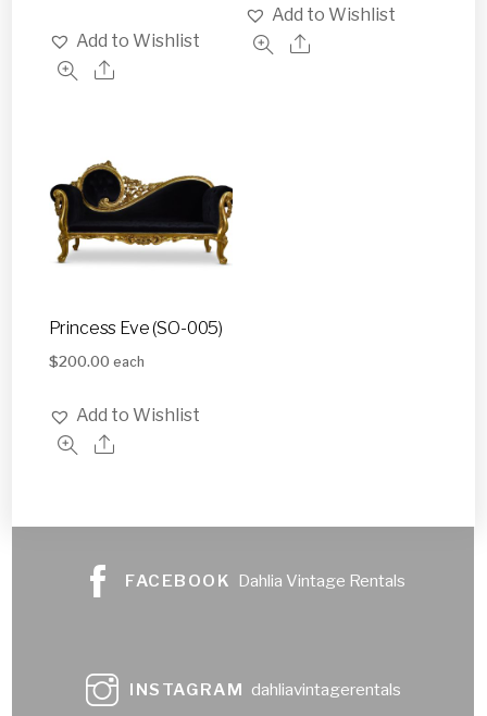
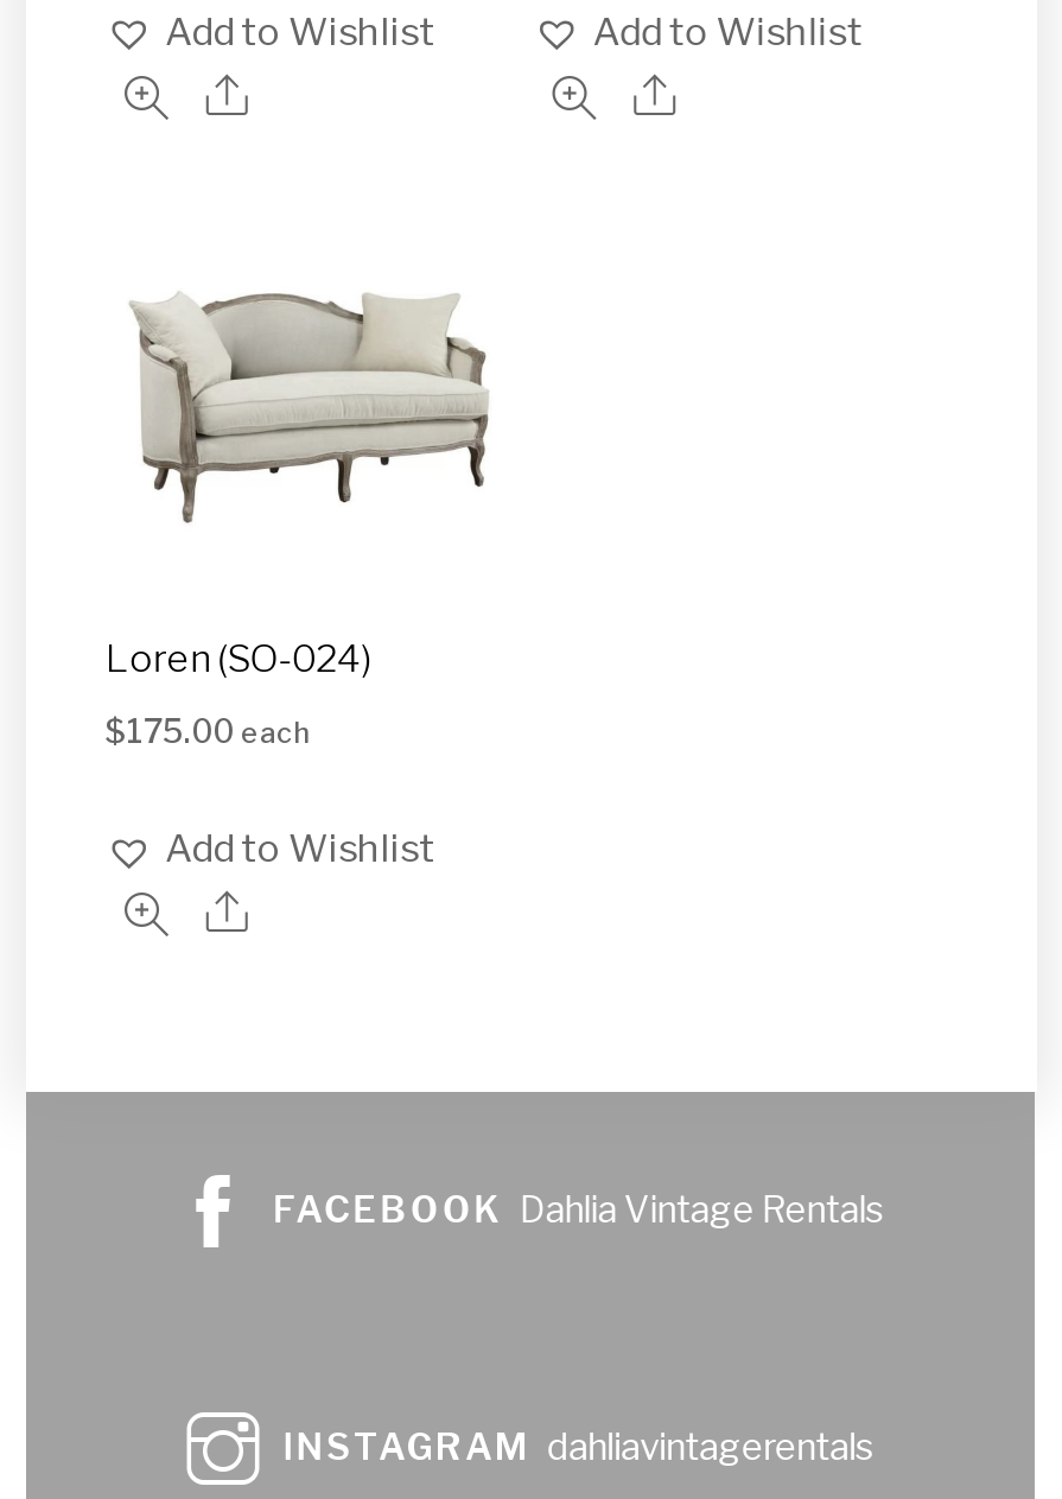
- [image]
+ [image]

- Princess Eve (SO-005)
+ Loren (SO-024)

- $200.00 each
+ $175.00 each
